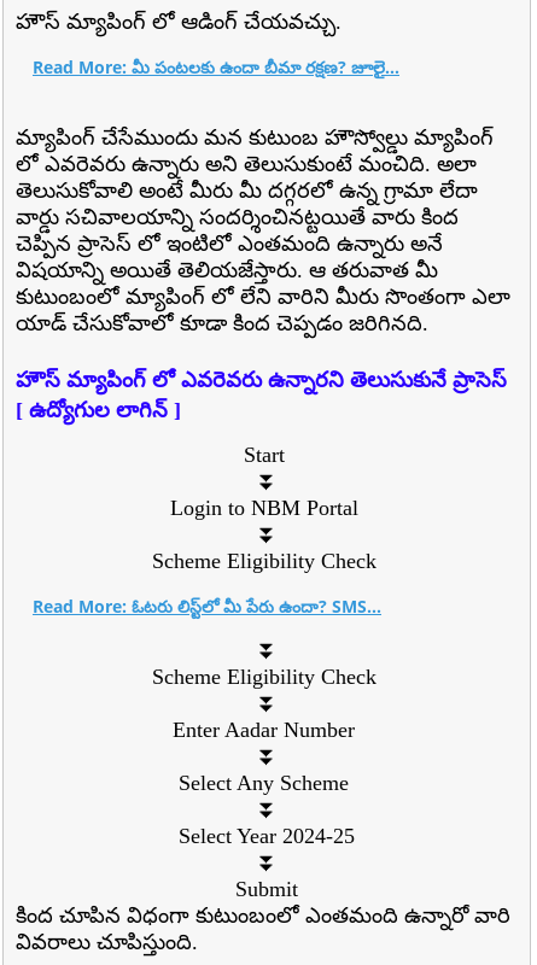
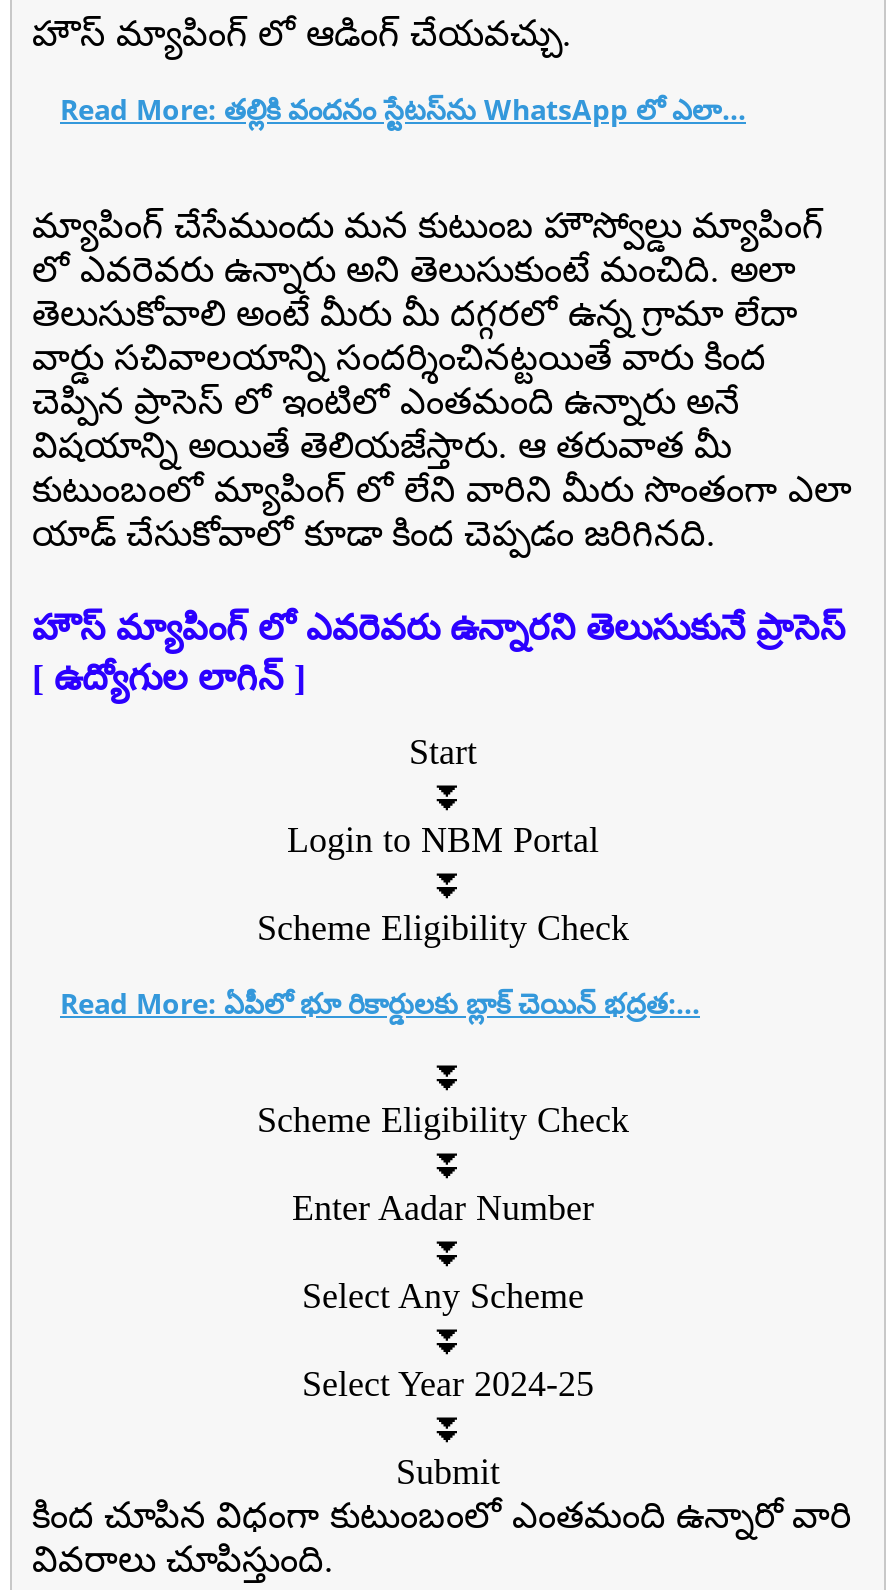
- Read More: మీ పంటలకు ఉందా బీమా రక్షణ? జూలై...
+ Read More: తల్లికి వందనం స్టేటస్‌ను WhatsApp లో ఎలా...

- Read More: ఓటరు లిస్ట్‌లో మీ పేరు ఉందా? SMS...
+ Read More: ఏపీలో భూ రికార్డులకు బ్లాక్ చెయిన్ భద్రత:...
